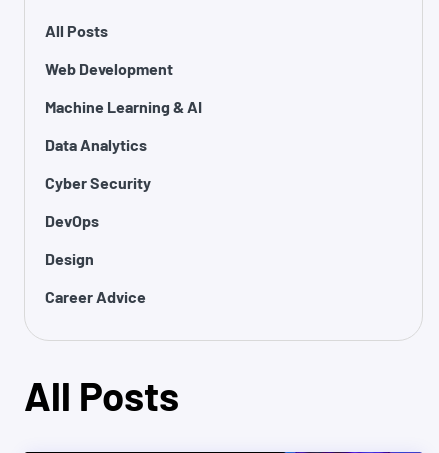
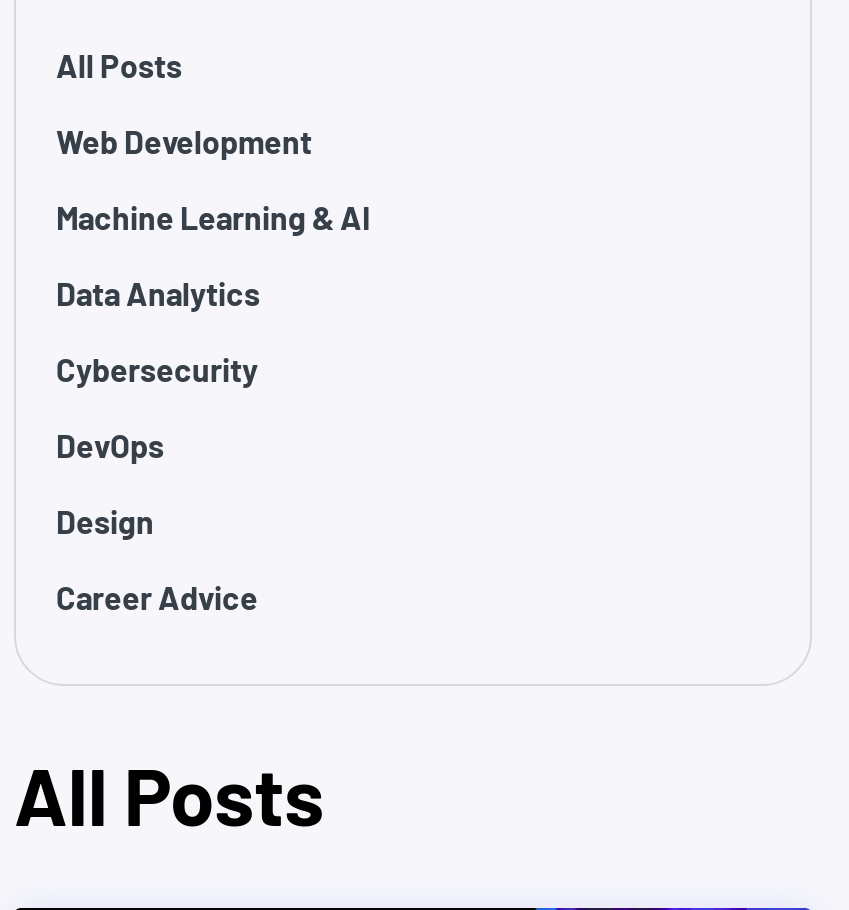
- Cyber Security
+ Cybersecurity
